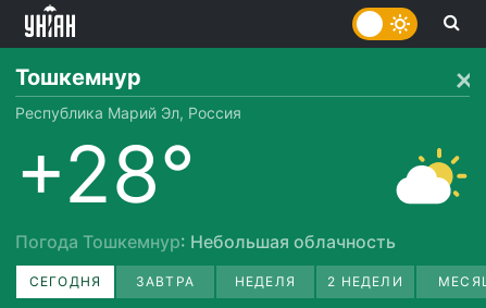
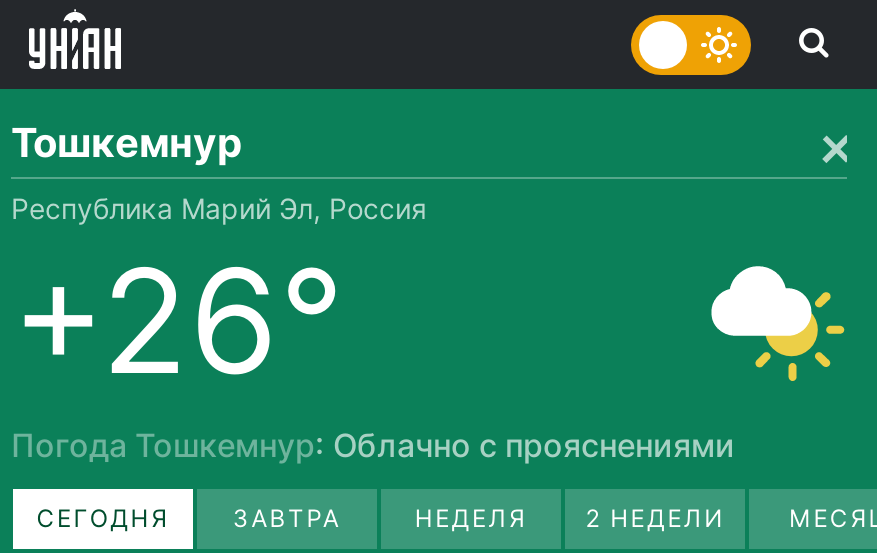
- [image]
- +28°
- Погода Тошкемнур: Небольшая облачность
+ [image]
+ +26°
+ Погода Тошкемнур: Облачно с прояснениями
